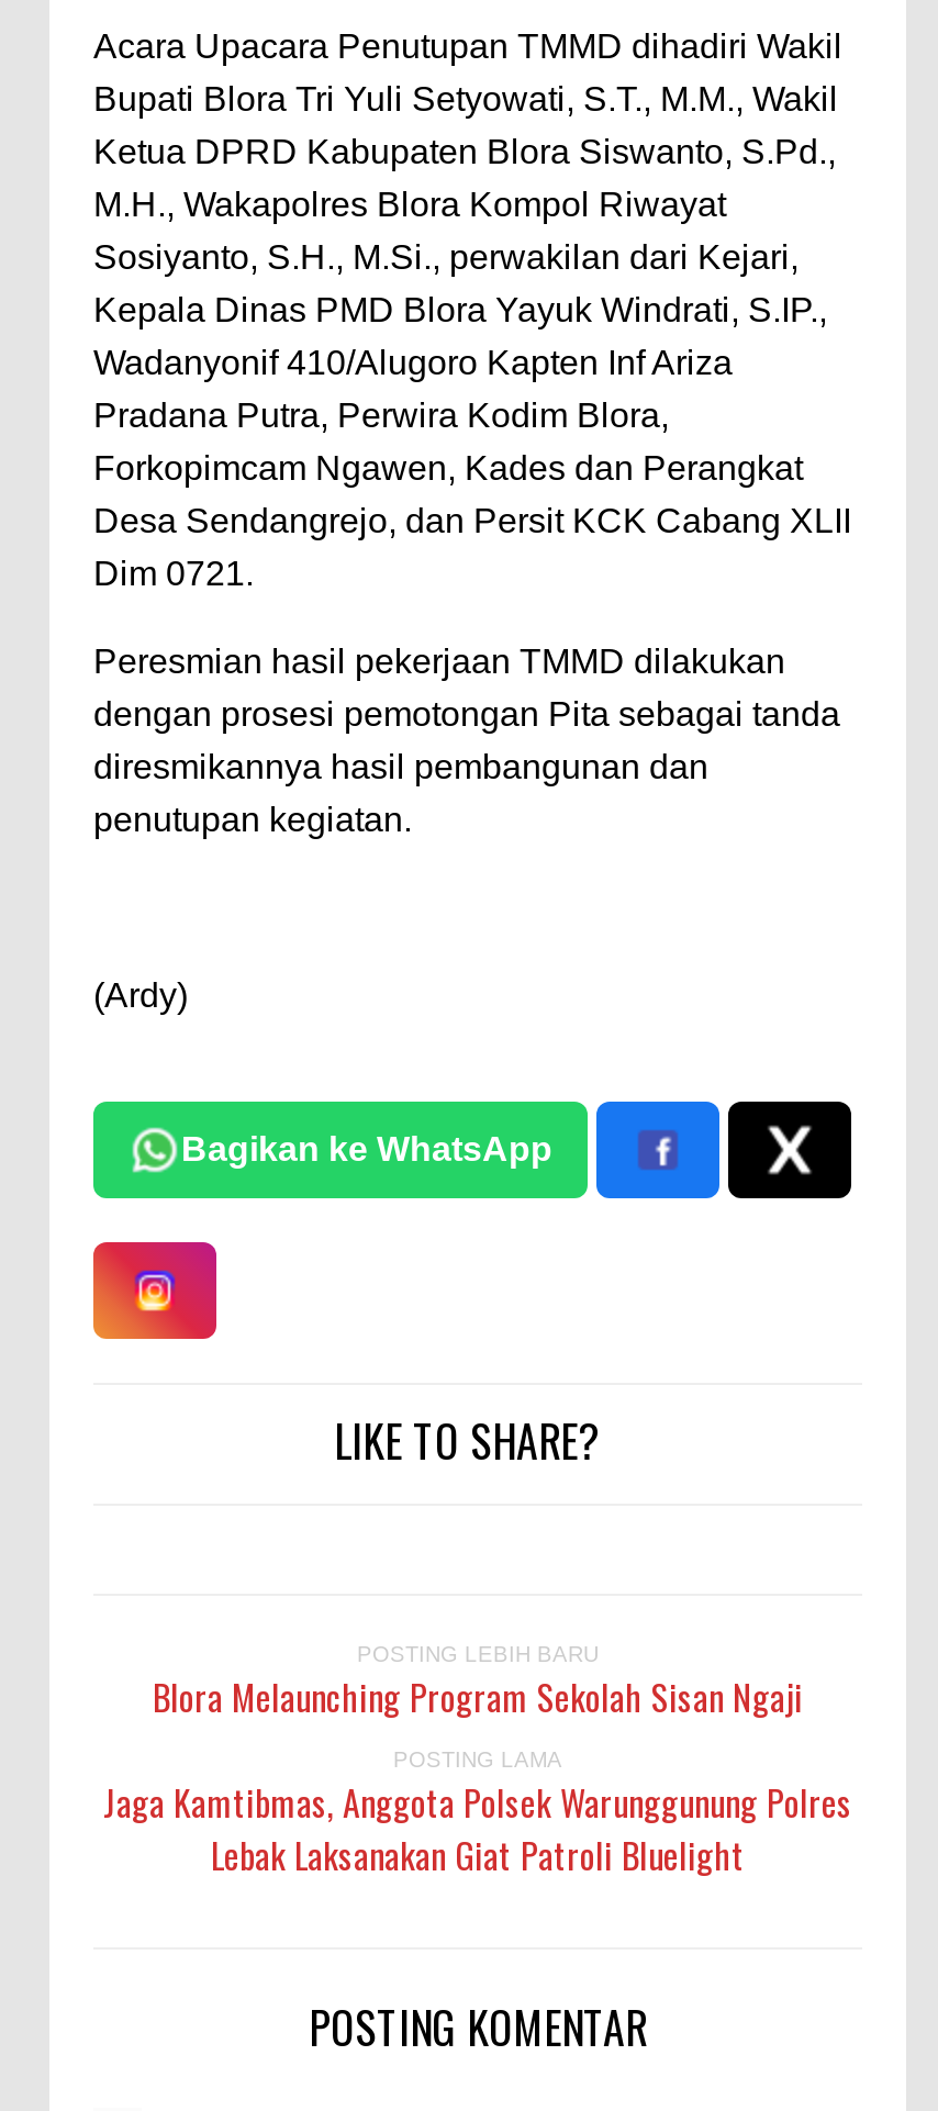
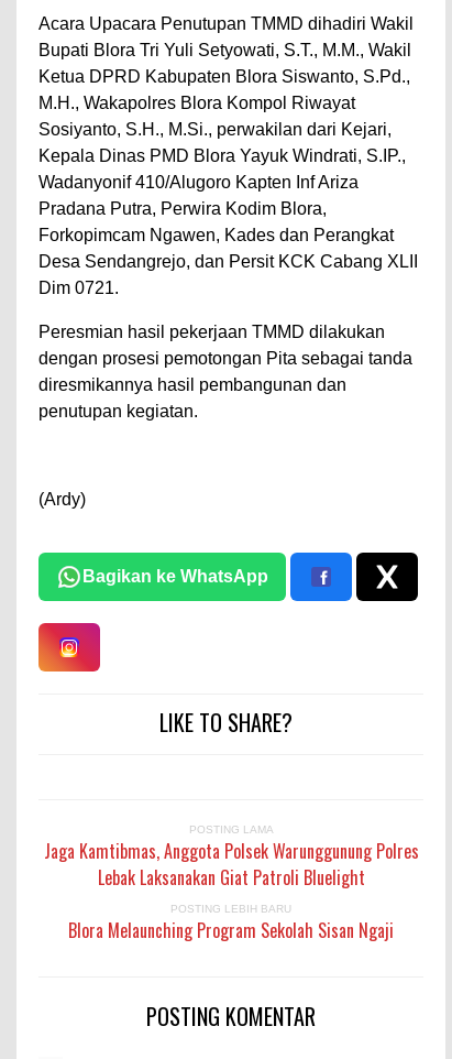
moved down: POSTING LEBIH BARU | Blora Melaunching Program Sekolah Sisan Ngaji

moved up: POSTING LAMA | Jaga Kamtibmas, Anggota Polsek Warunggunung Polres | Lebak Laksanakan Giat Patroli Bluelight
